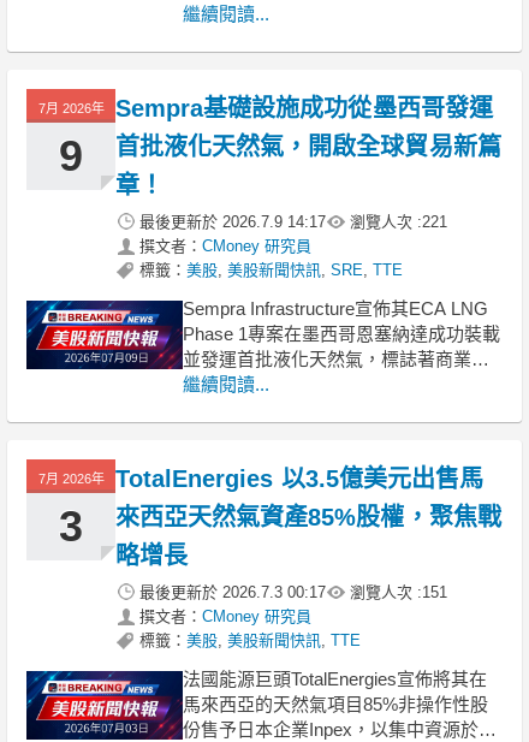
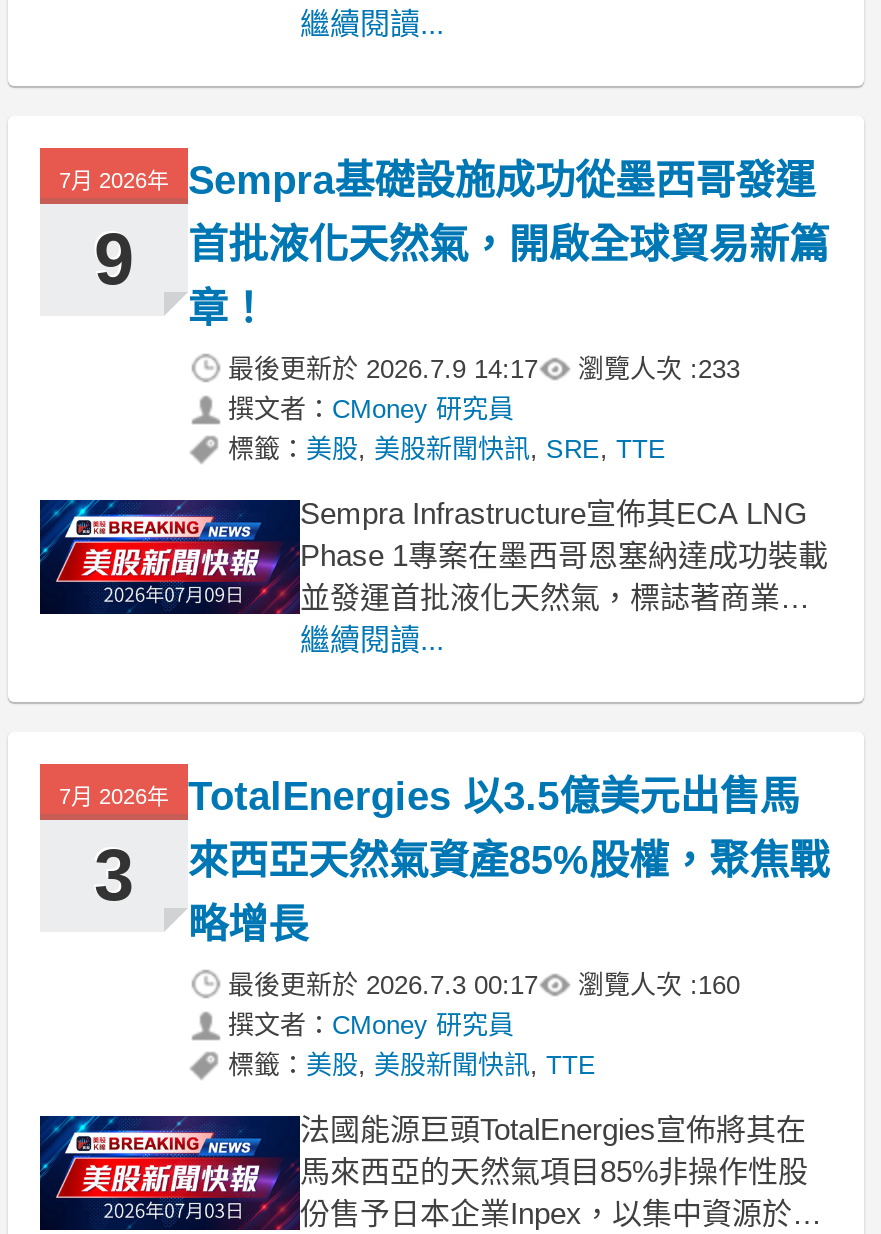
- 最後更新於2026.7.9 14:17 瀏覽人次 : 221
+ 最後更新於2026.7.9 14:17 瀏覽人次 : 233

- 最後更新於2026.7.3 00:17 瀏覽人次 : 151
+ 最後更新於2026.7.3 00:17 瀏覽人次 : 160
